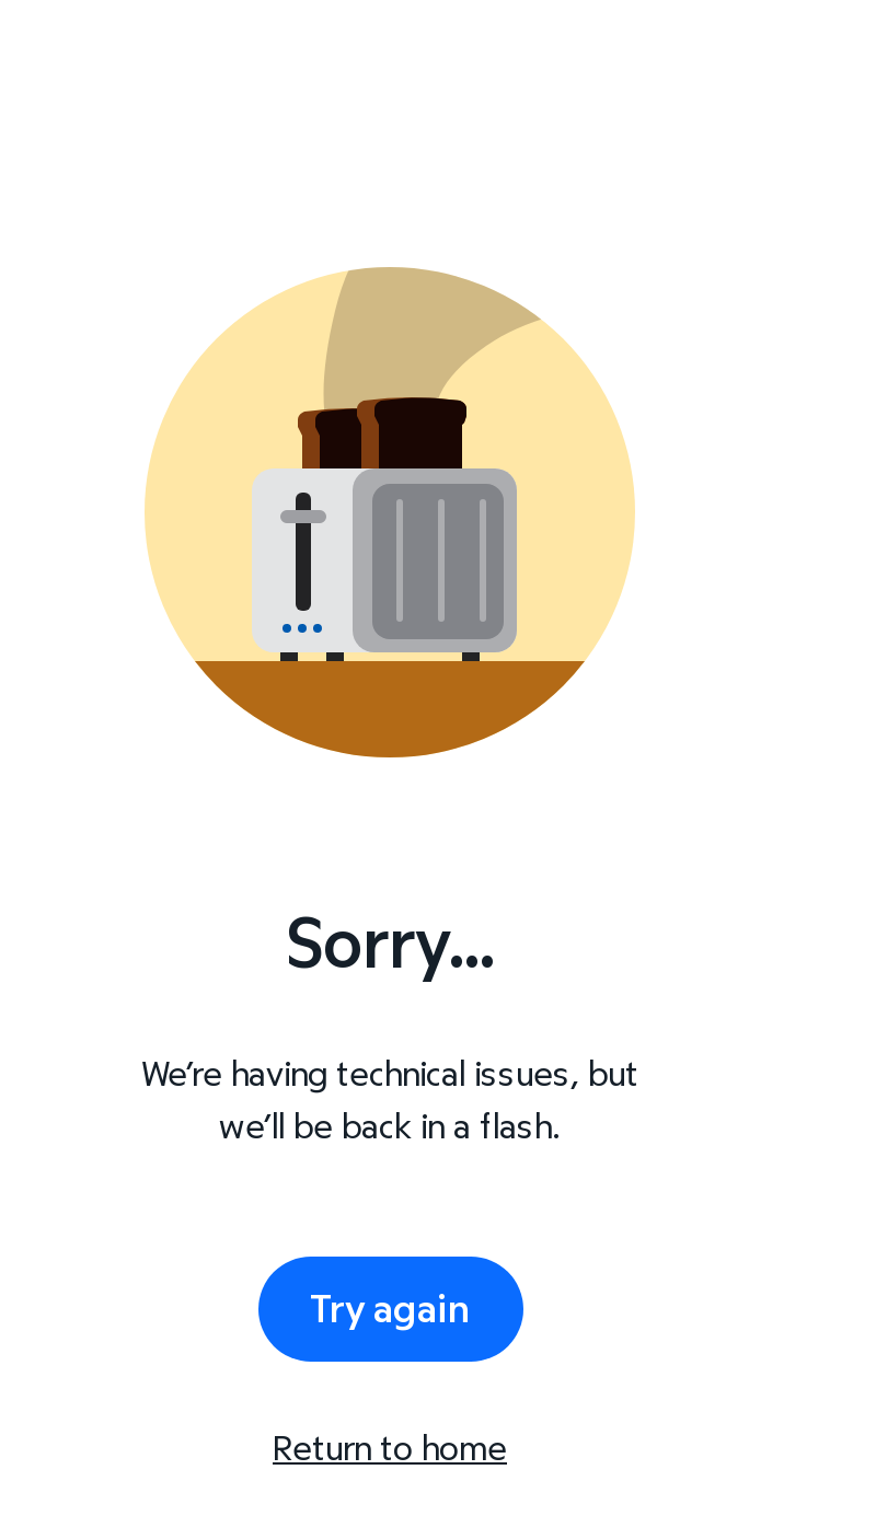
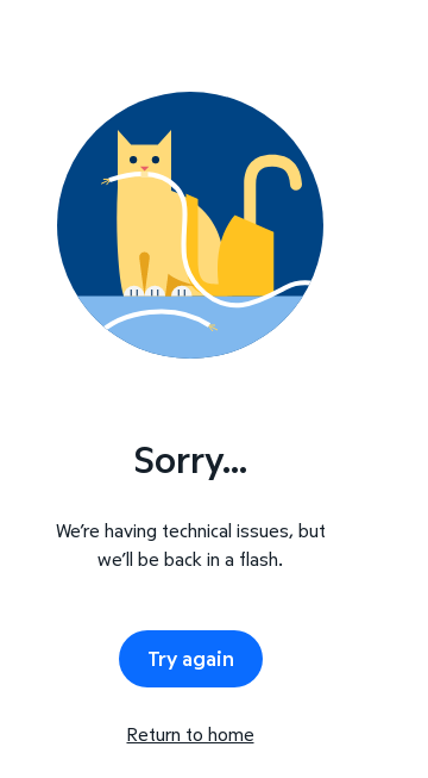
- [image]
+ [image]
